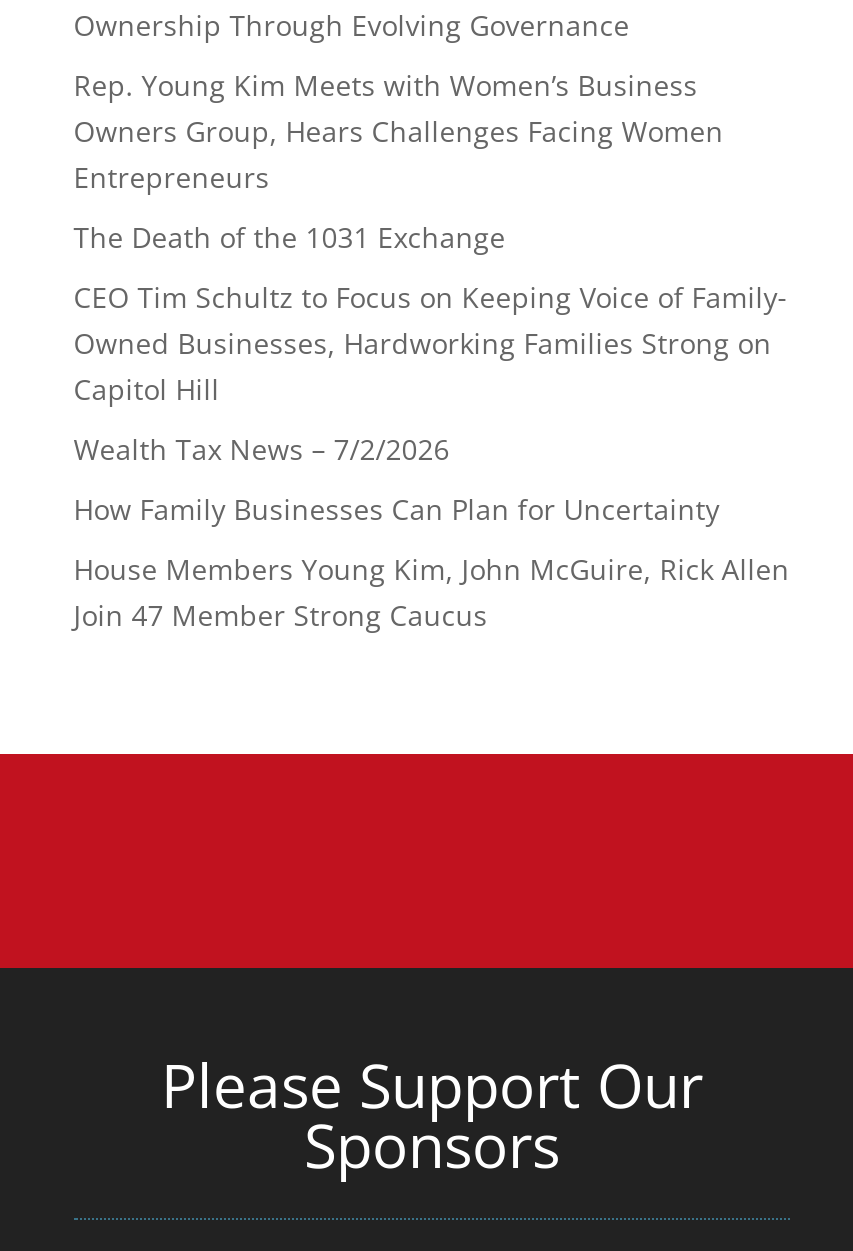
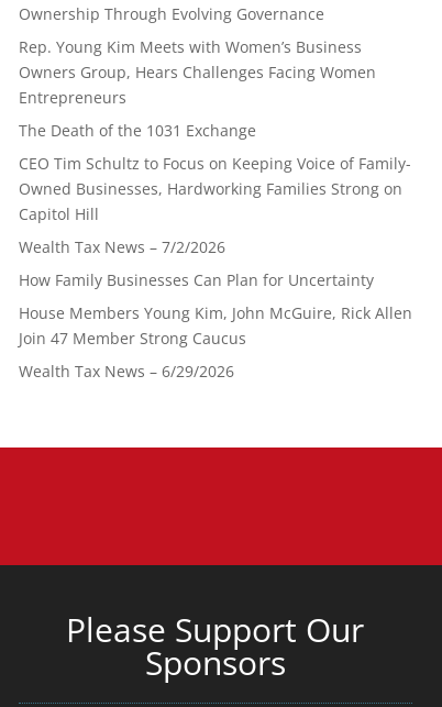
+ Wealth Tax News – 6/29/2026
